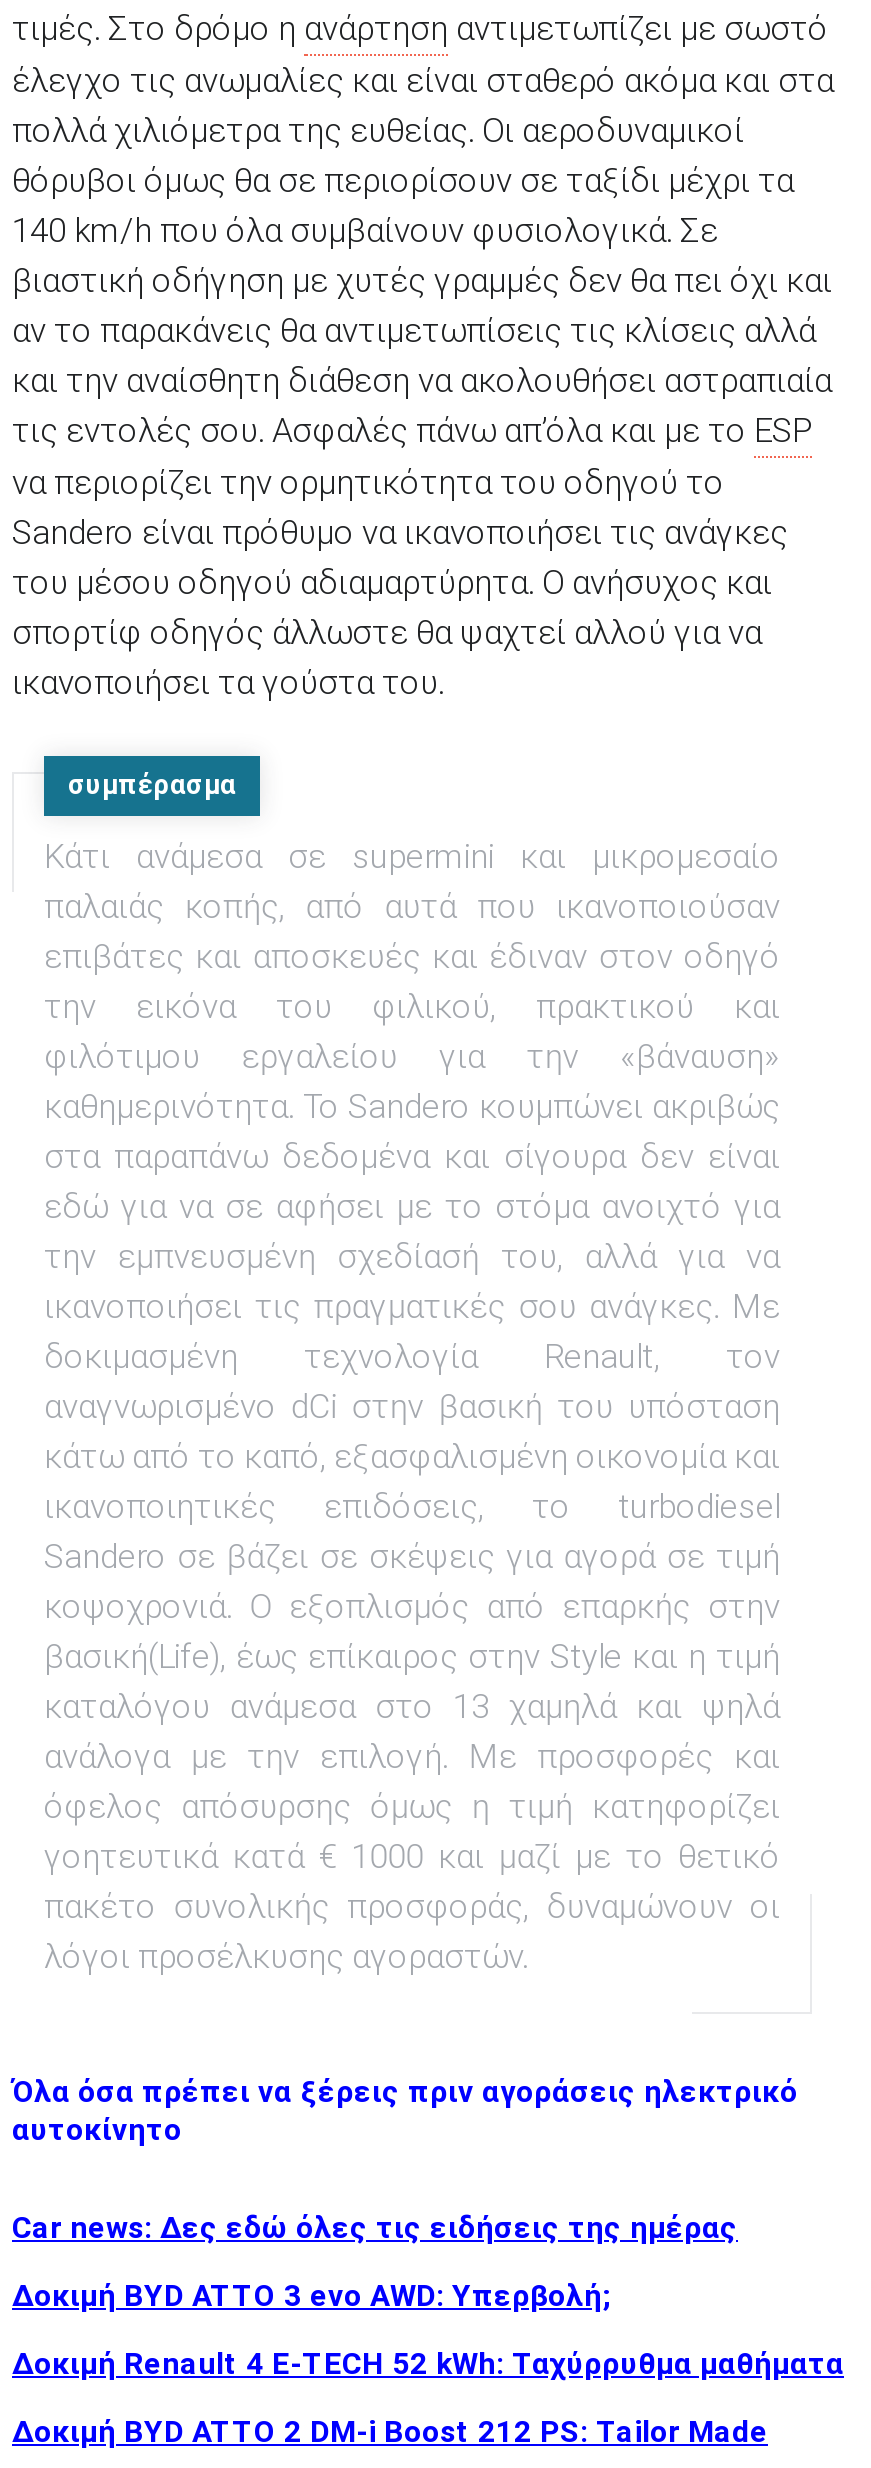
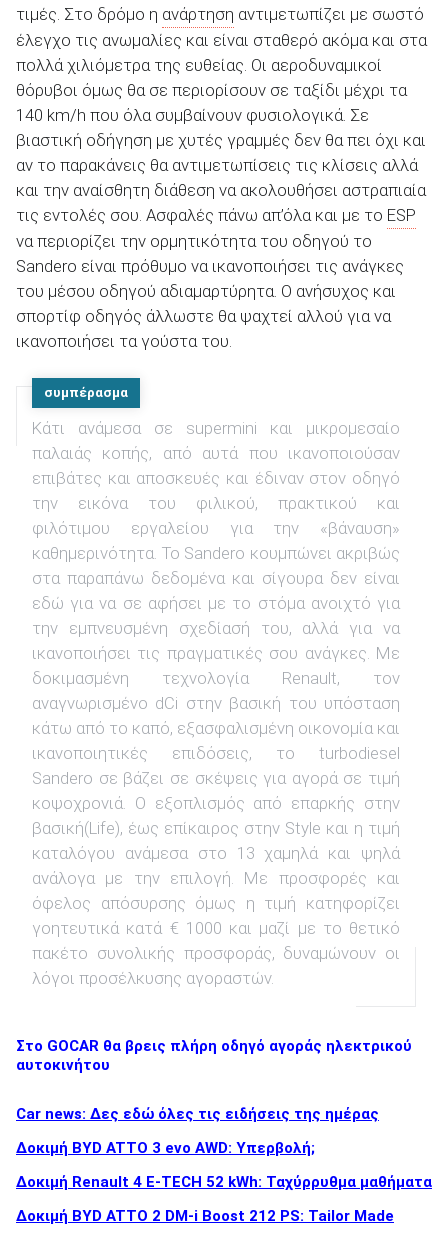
- Όλα όσα πρέπει να ξέρεις πριν αγοράσεις ηλεκτρικό
- αυτοκίνητο
+ Στο GOCAR θα βρεις πλήρη οδηγό αγοράς ηλεκτρικού
+ αυτοκινήτου
